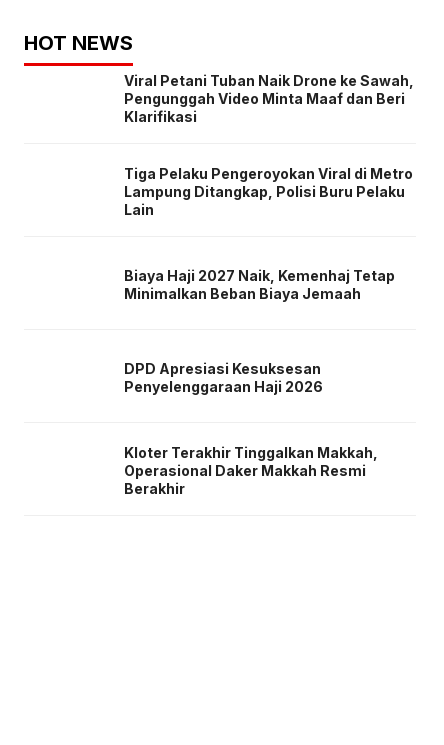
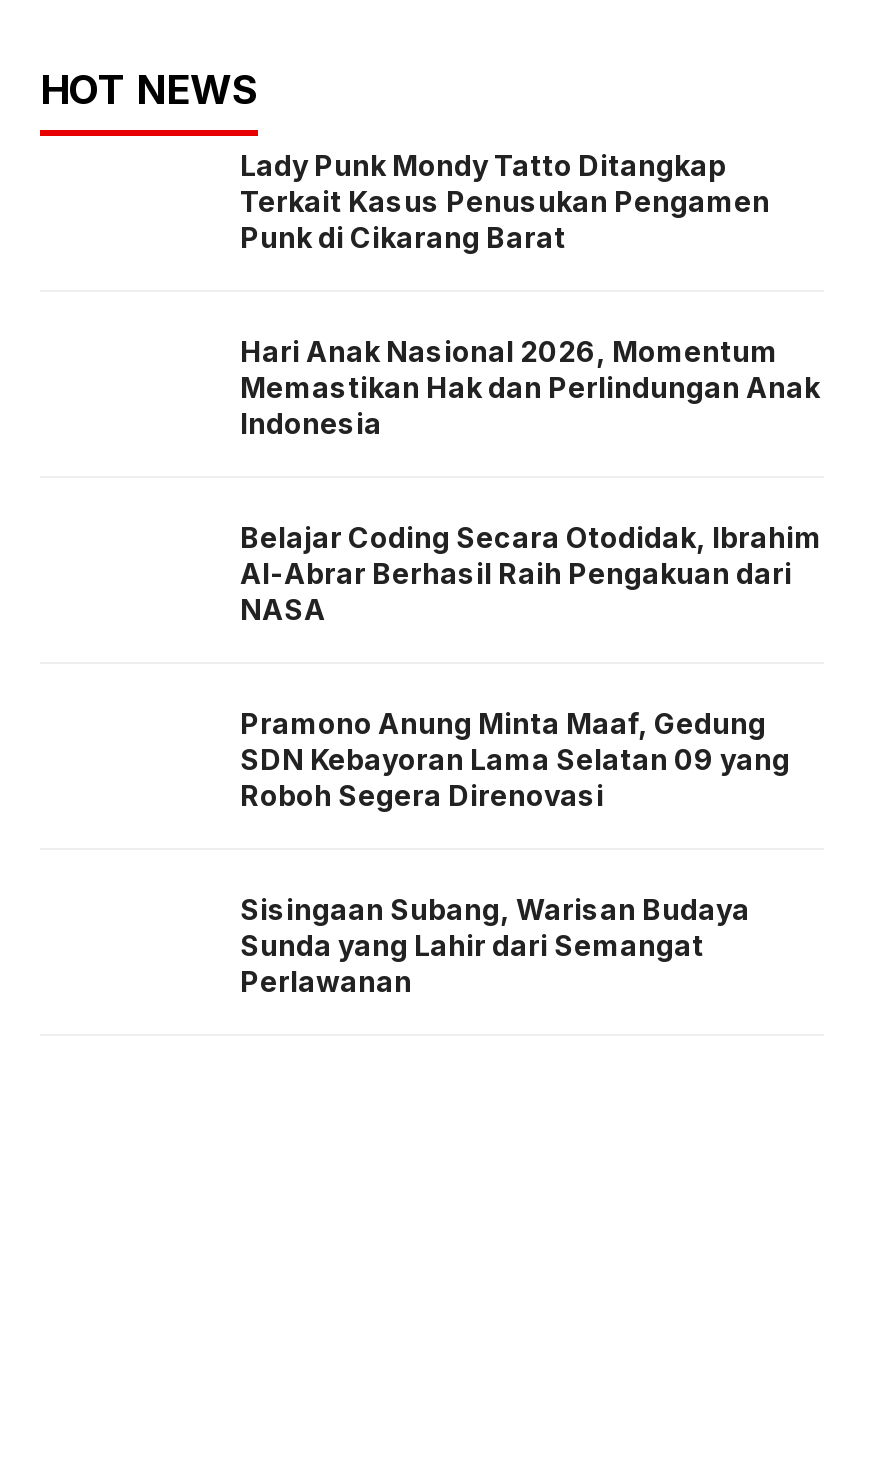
- Viral Petani Tuban Naik Drone ke Sawah,
- Pengunggah Video Minta Maaf dan Beri
- Klarifikasi
+ Lady Punk Mondy Tatto Ditangkap
+ Terkait Kasus Penusukan Pengamen
+ Punk di Cikarang Barat

- Tiga Pelaku Pengeroyokan Viral di Metro
- Lampung Ditangkap, Polisi Buru Pelaku
- Lain
+ Hari Anak Nasional 2026, Momentum
+ Memastikan Hak dan Perlindungan Anak
+ Indonesia

- Biaya Haji 2027 Naik, Kemenhaj Tetap
- Minimalkan Beban Biaya Jemaah
+ Belajar Coding Secara Otodidak, Ibrahim
+ Al-Abrar Berhasil Raih Pengakuan dari
+ NASA

- DPD Apresiasi Kesuksesan
- Penyelenggaraan Haji 2026
+ Pramono Anung Minta Maaf, Gedung
+ SDN Kebayoran Lama Selatan 09 yang
+ Roboh Segera Direnovasi

- Kloter Terakhir Tinggalkan Makkah,
- Operasional Daker Makkah Resmi
- Berakhir
+ Sisingaan Subang, Warisan Budaya
+ Sunda yang Lahir dari Semangat
+ Perlawanan
